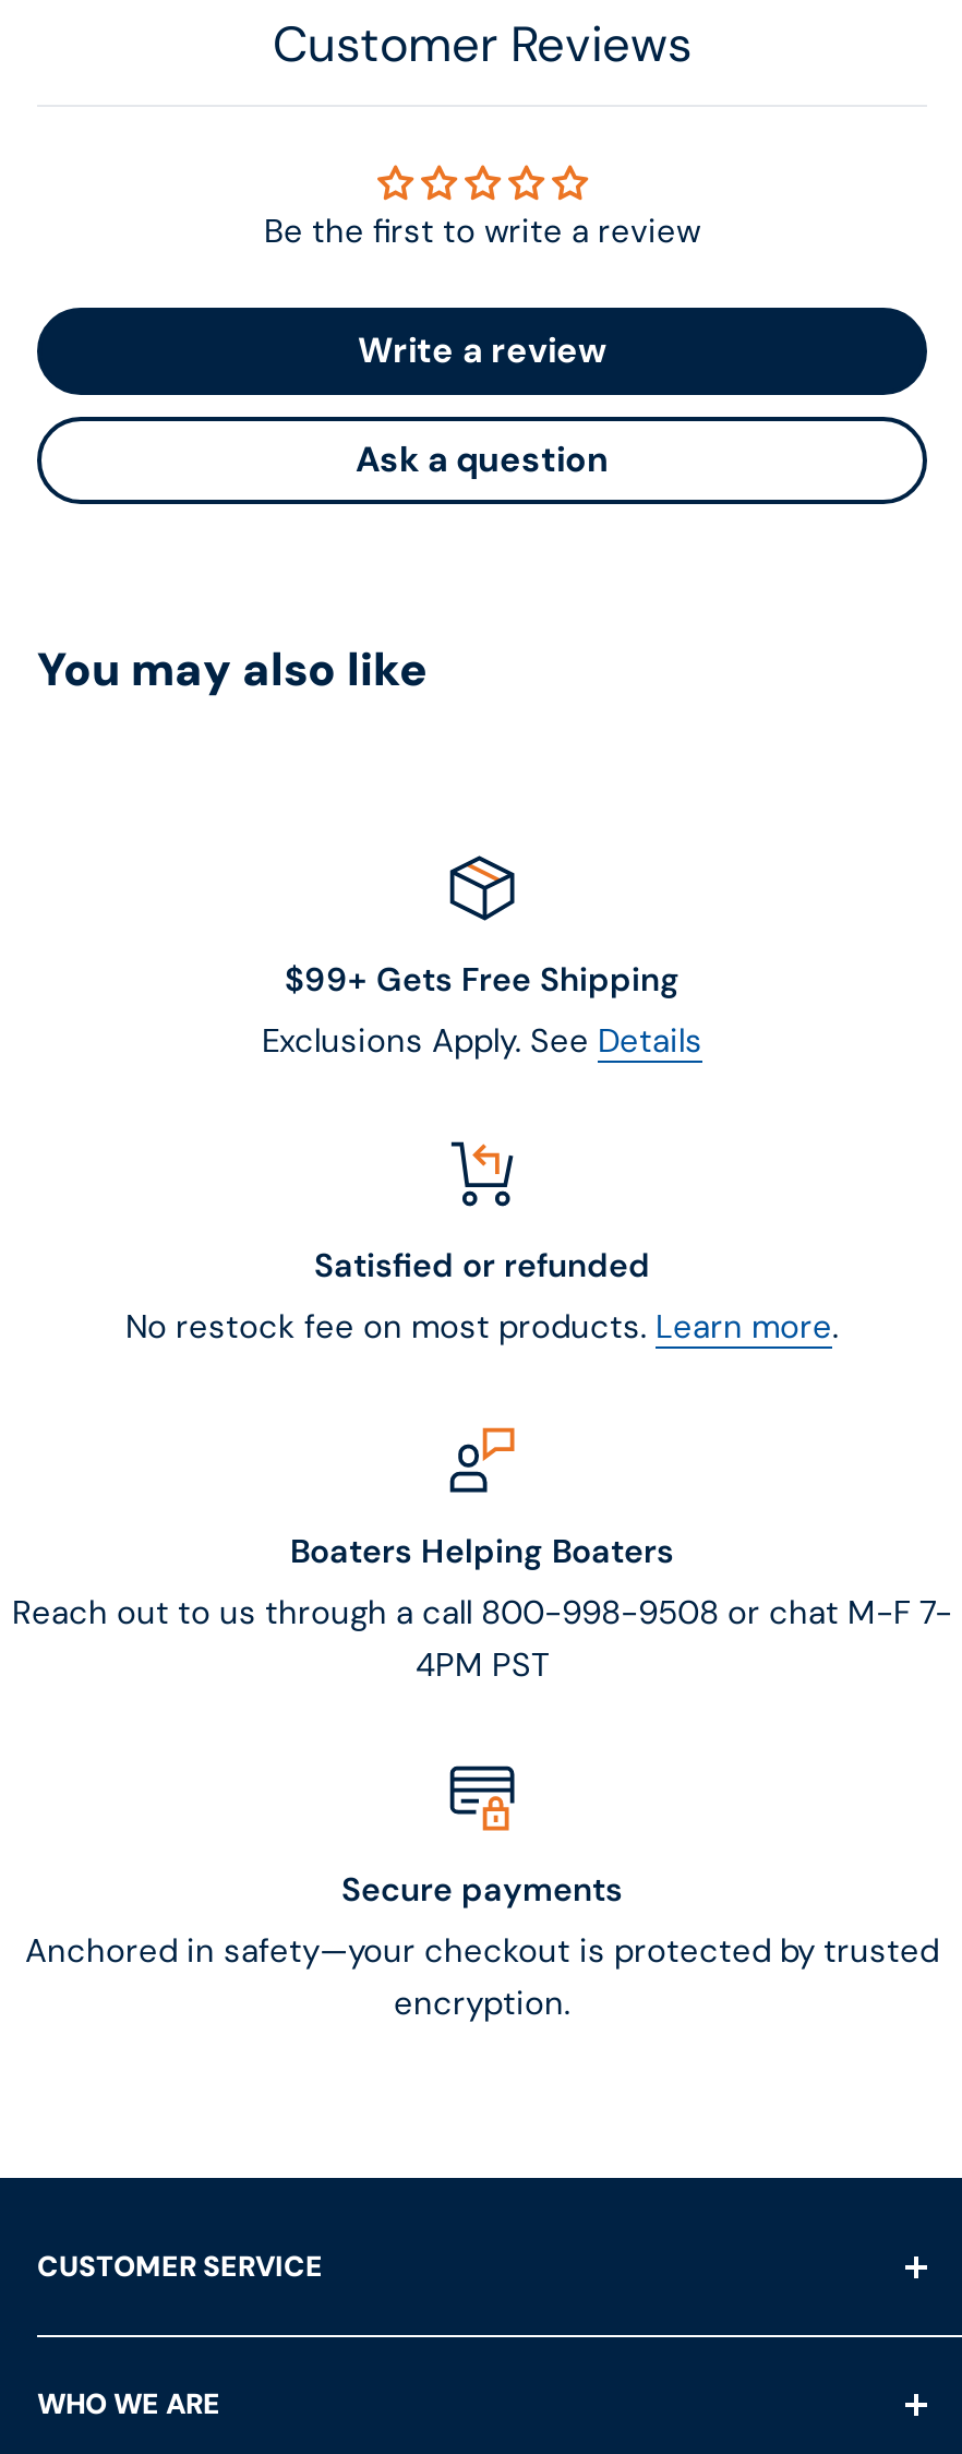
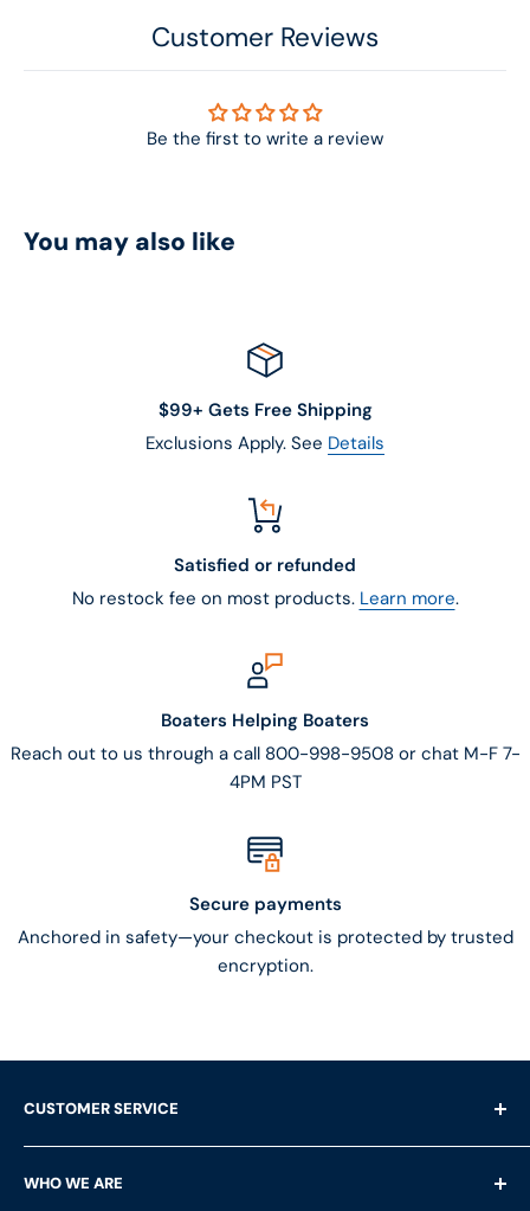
- Write a review
- Ask a question
